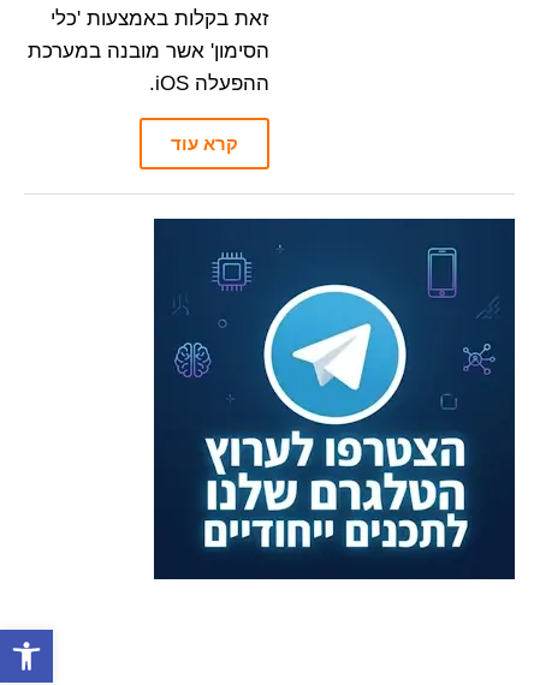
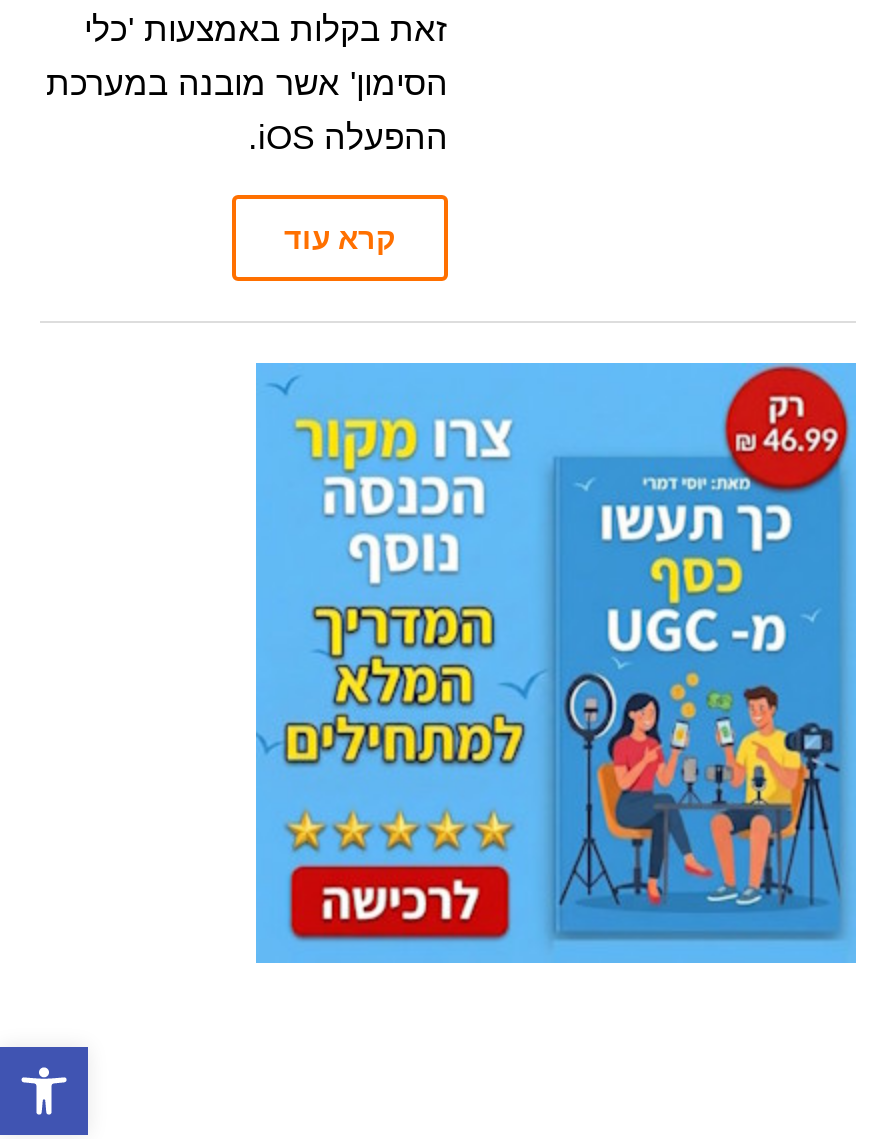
- [image]
+ [image]
